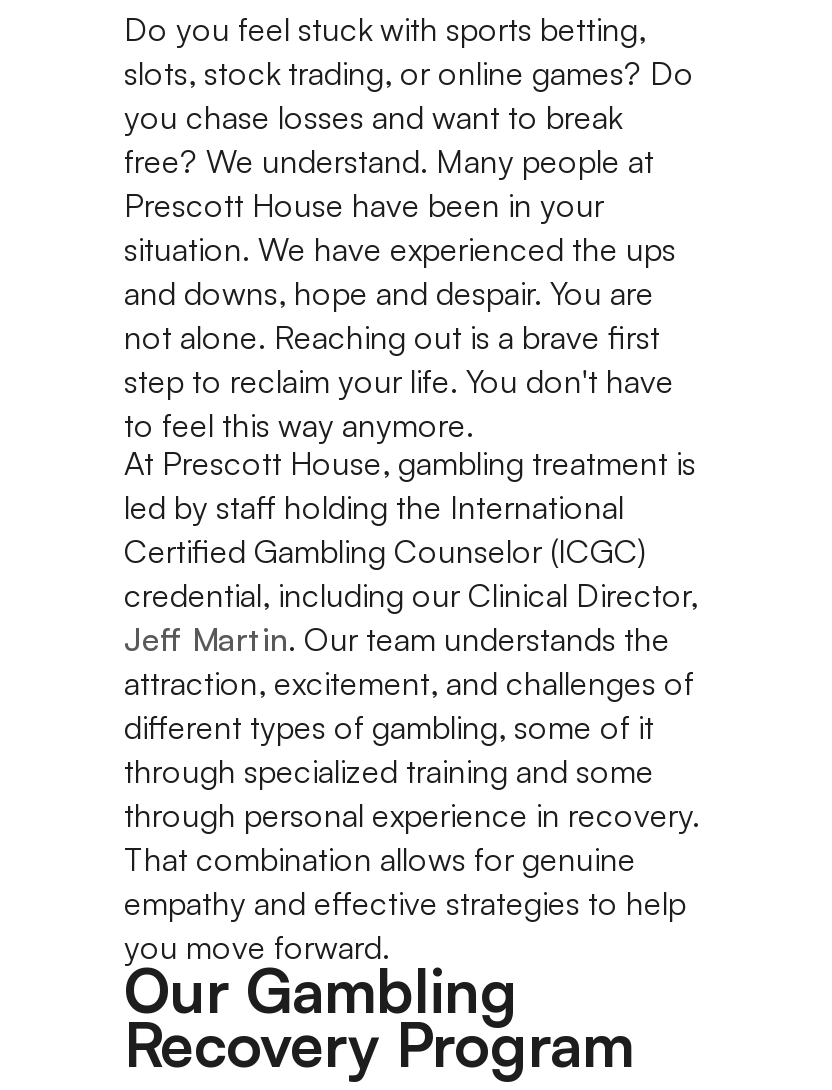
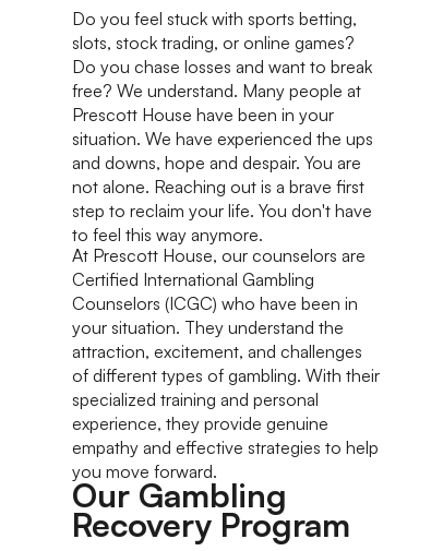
- At Prescott House, gambling treatment is
- led by staff holding the International
- Certified Gambling Counselor (ICGC)
- credential, including our Clinical Director,
- Jeff Martin. Our team understands the
- attraction, excitement, and challenges of
- different types of gambling, some of it
- through specialized training and some
- through personal experience in recovery.
- That combination allows for genuine
+ At Prescott House, our counselors are
+ Certified International Gambling
+ Counselors (ICGC) who have been in
+ your situation. They understand the
+ attraction, excitement, and challenges
+ of different types of gambling. With their
+ specialized training and personal
+ experience, they provide genuine
